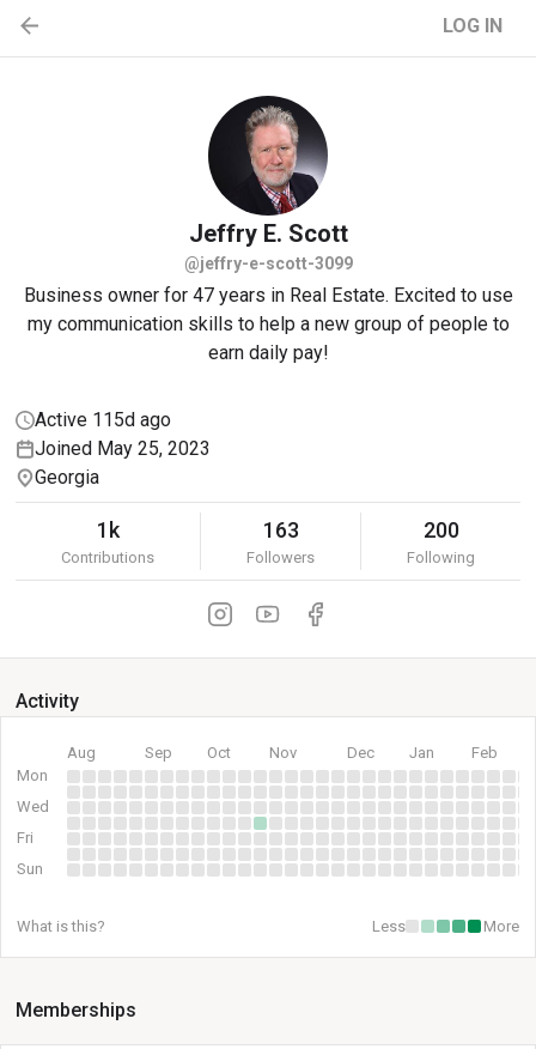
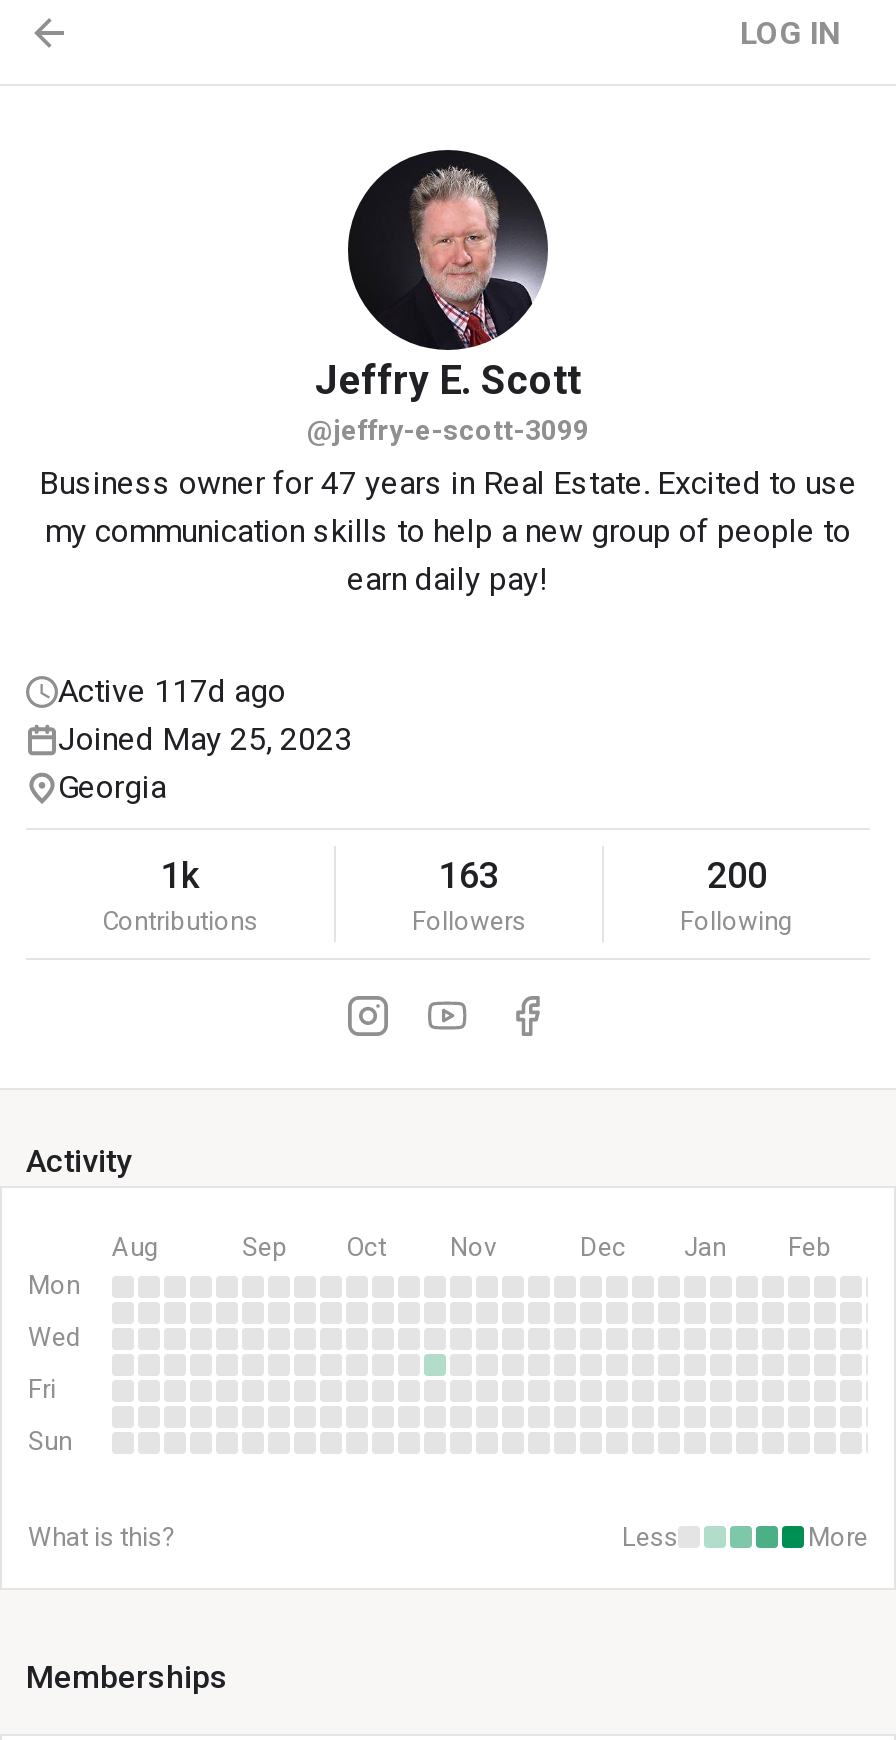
- Active 115d ago
+ Active 117d ago
